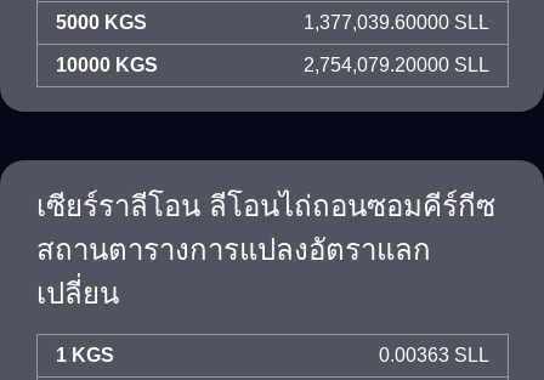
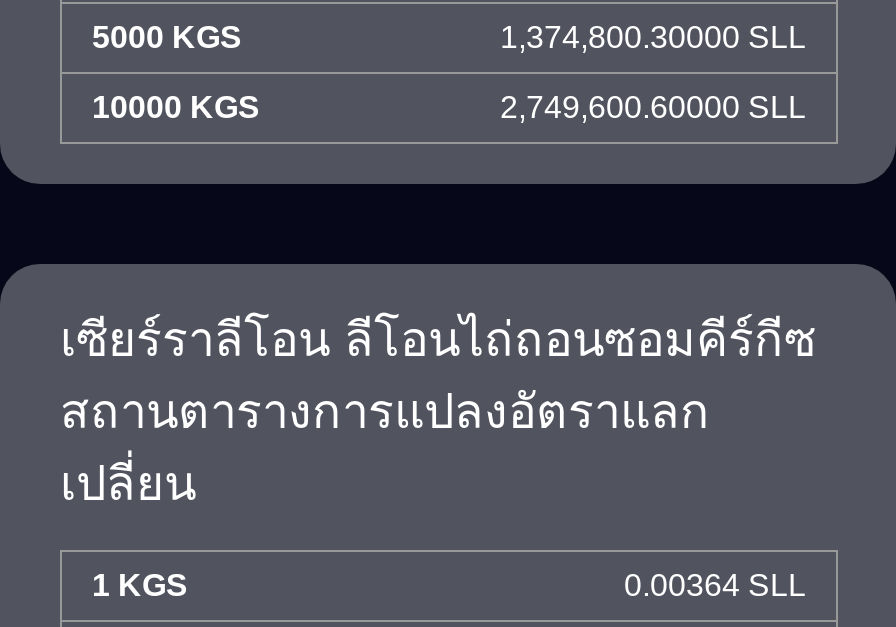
- 1,377,039.60000 SLL
+ 1,374,800.30000 SLL

- 2,754,079.20000 SLL
+ 2,749,600.60000 SLL

- 0.00363 SLL
+ 0.00364 SLL
